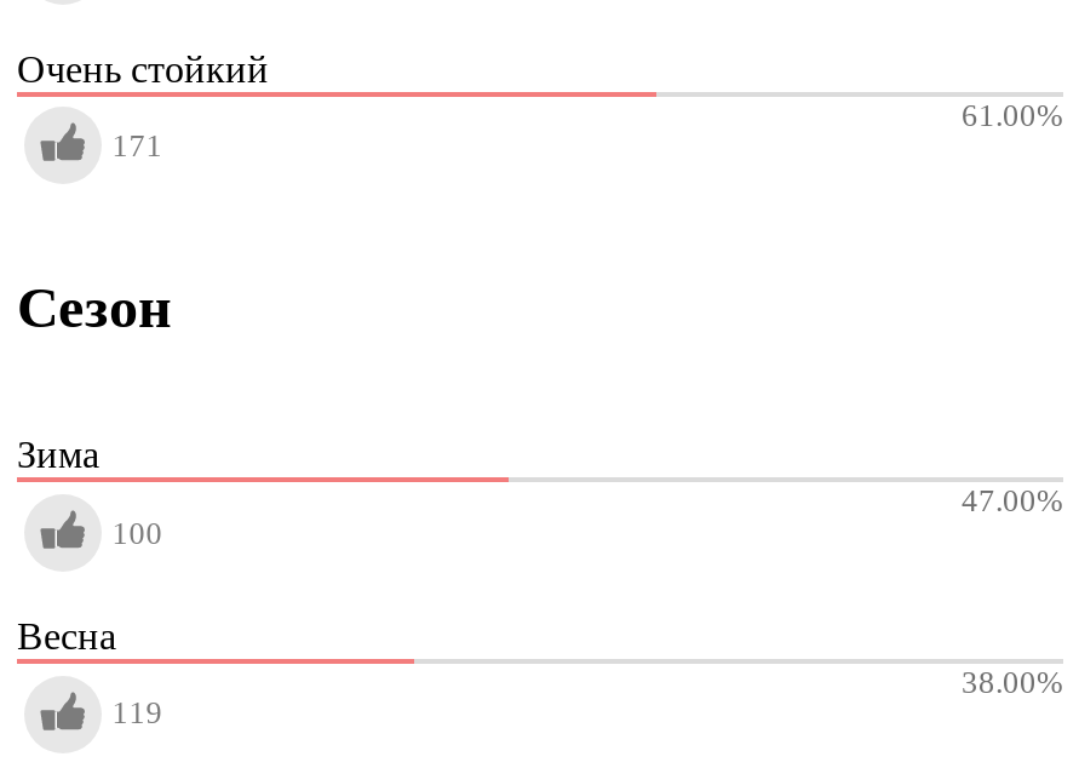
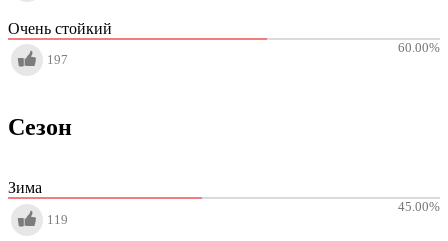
- 61.00%
+ 60.00%

- 171
+ 197

- 47.00%
- 100
- Весна
- 38.00%
+ 45.00%
